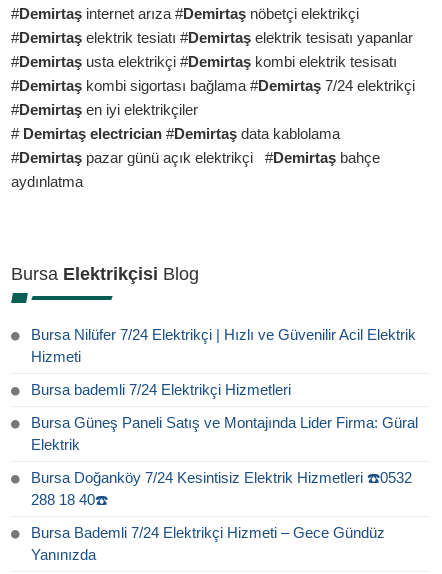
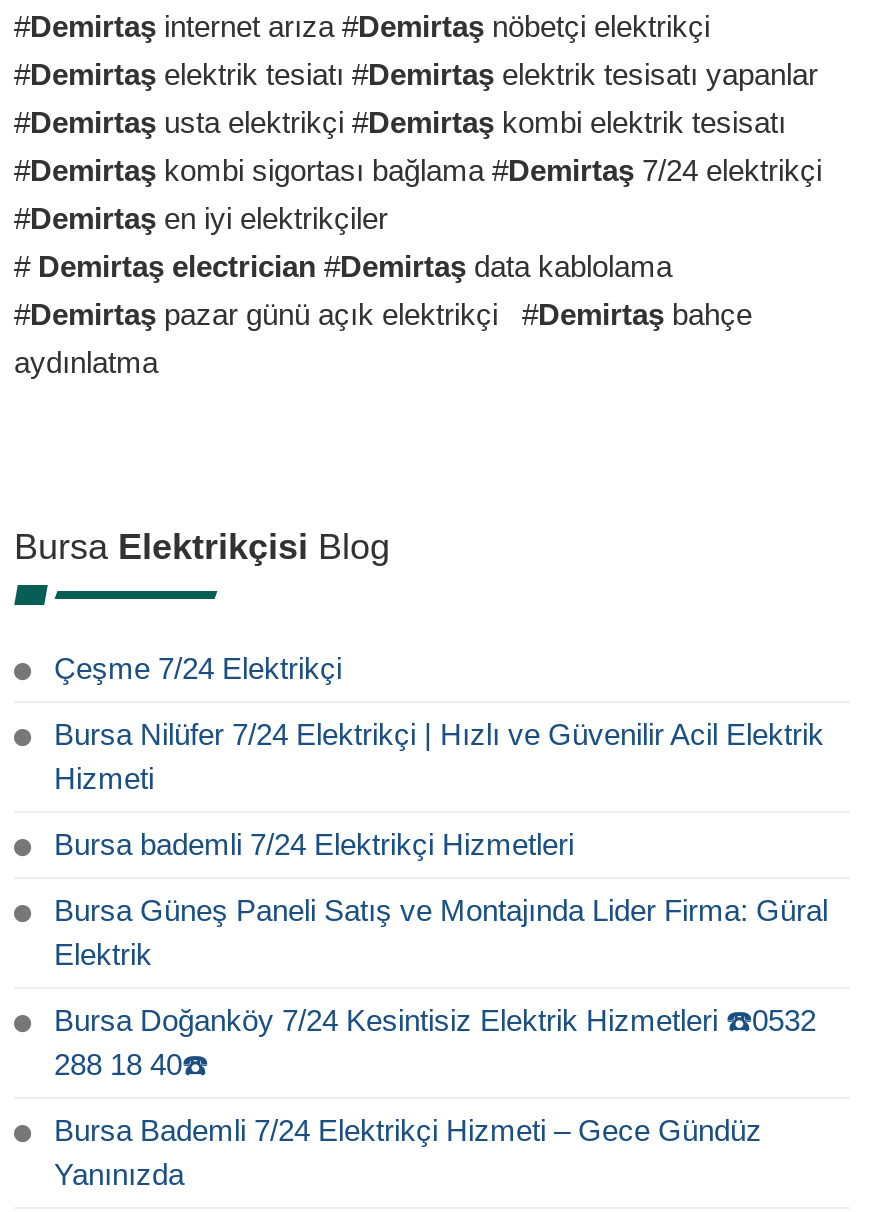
+ Çeşme 7/24 Elektrikçi
